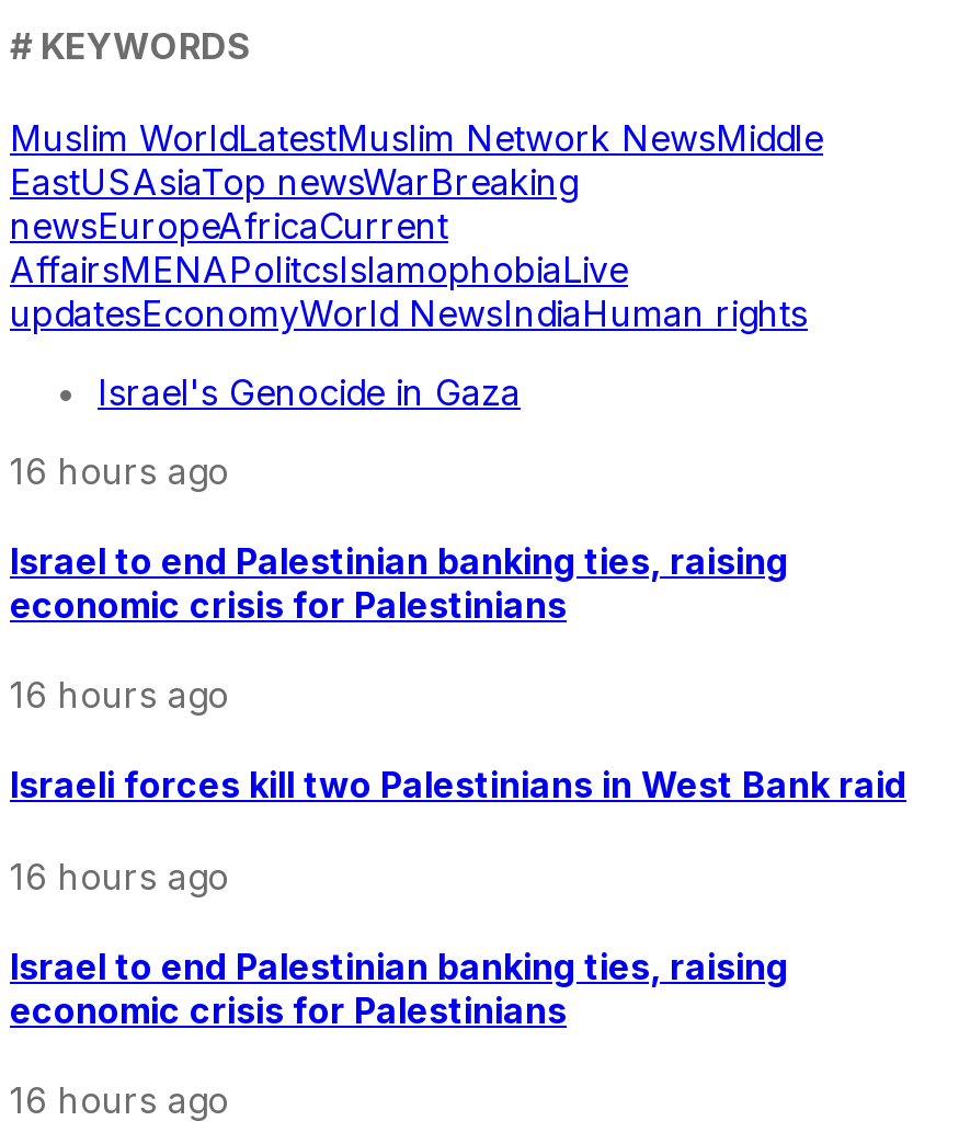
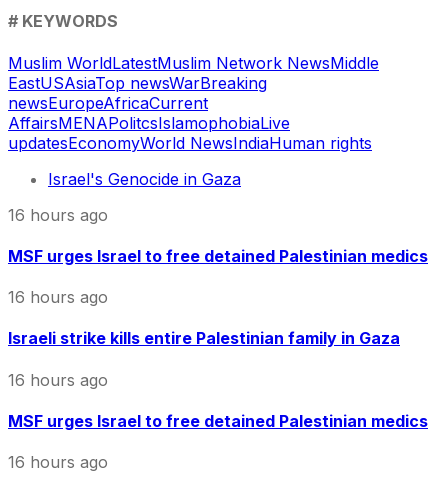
- Israel to end Palestinian banking ties, raising
- economic crisis for Palestinians
+ MSF urges Israel to free detained Palestinian medics

- Israeli forces kill two Palestinians in West Bank raid
+ Israeli strike kills entire Palestinian family in Gaza

- Israel to end Palestinian banking ties, raising
- economic crisis for Palestinians
+ MSF urges Israel to free detained Palestinian medics
